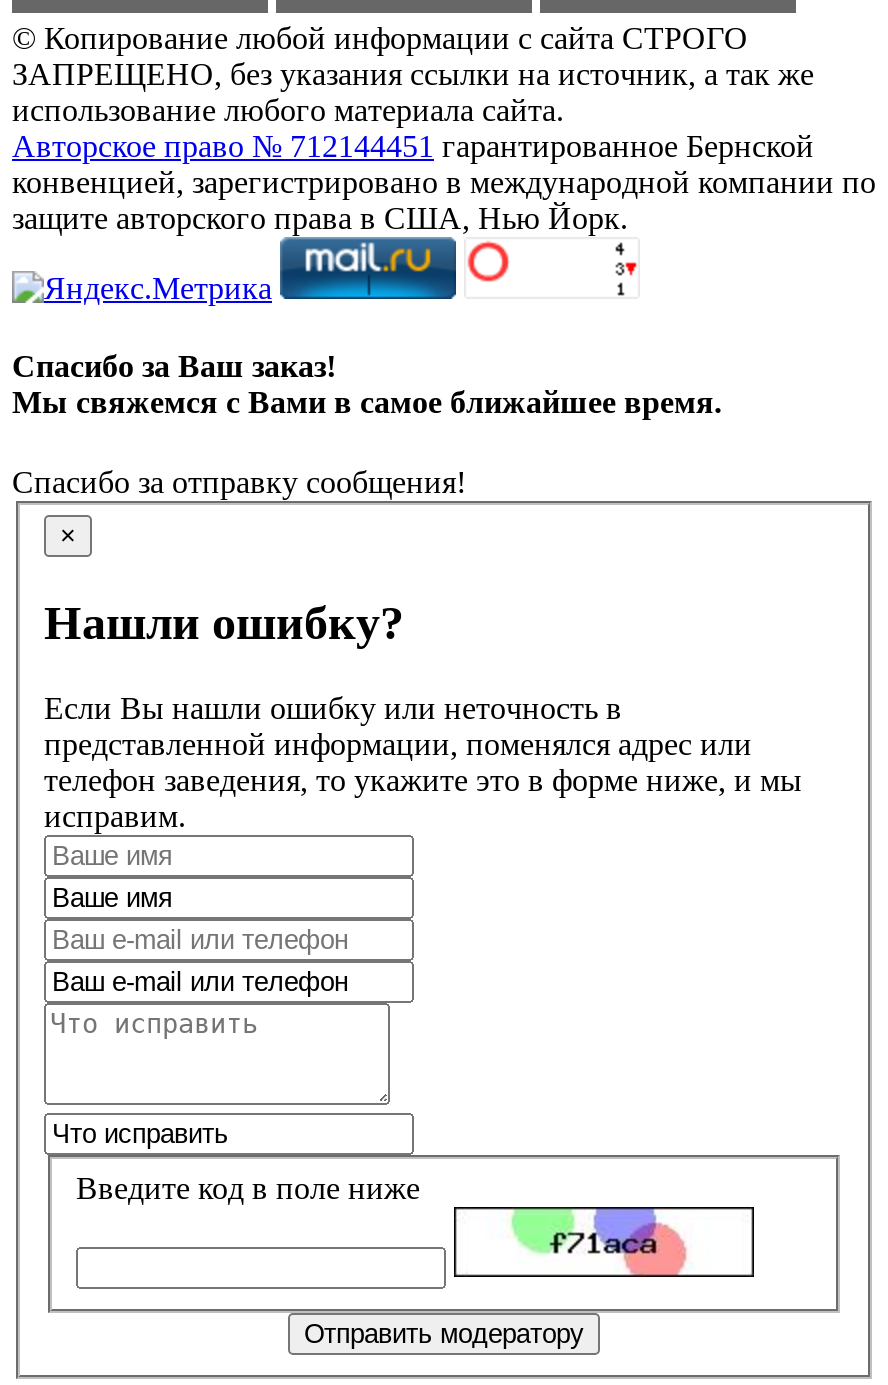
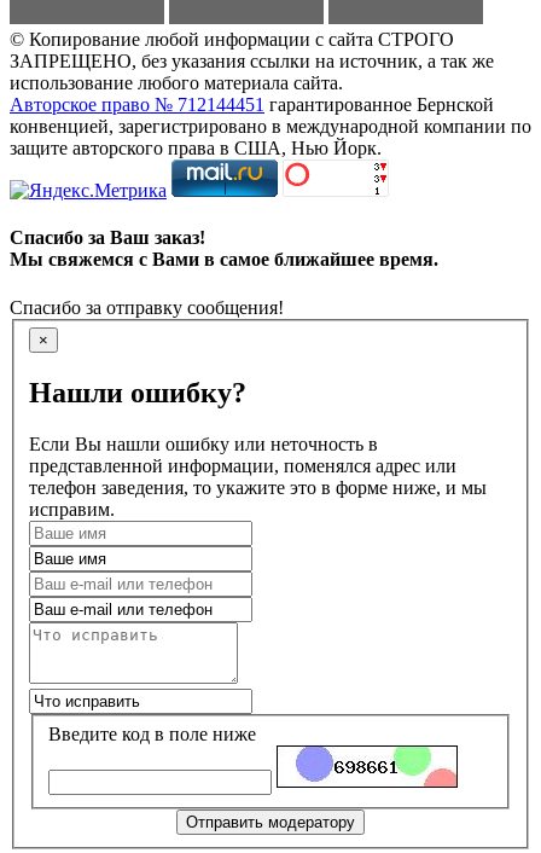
- [image]
+ [image]
